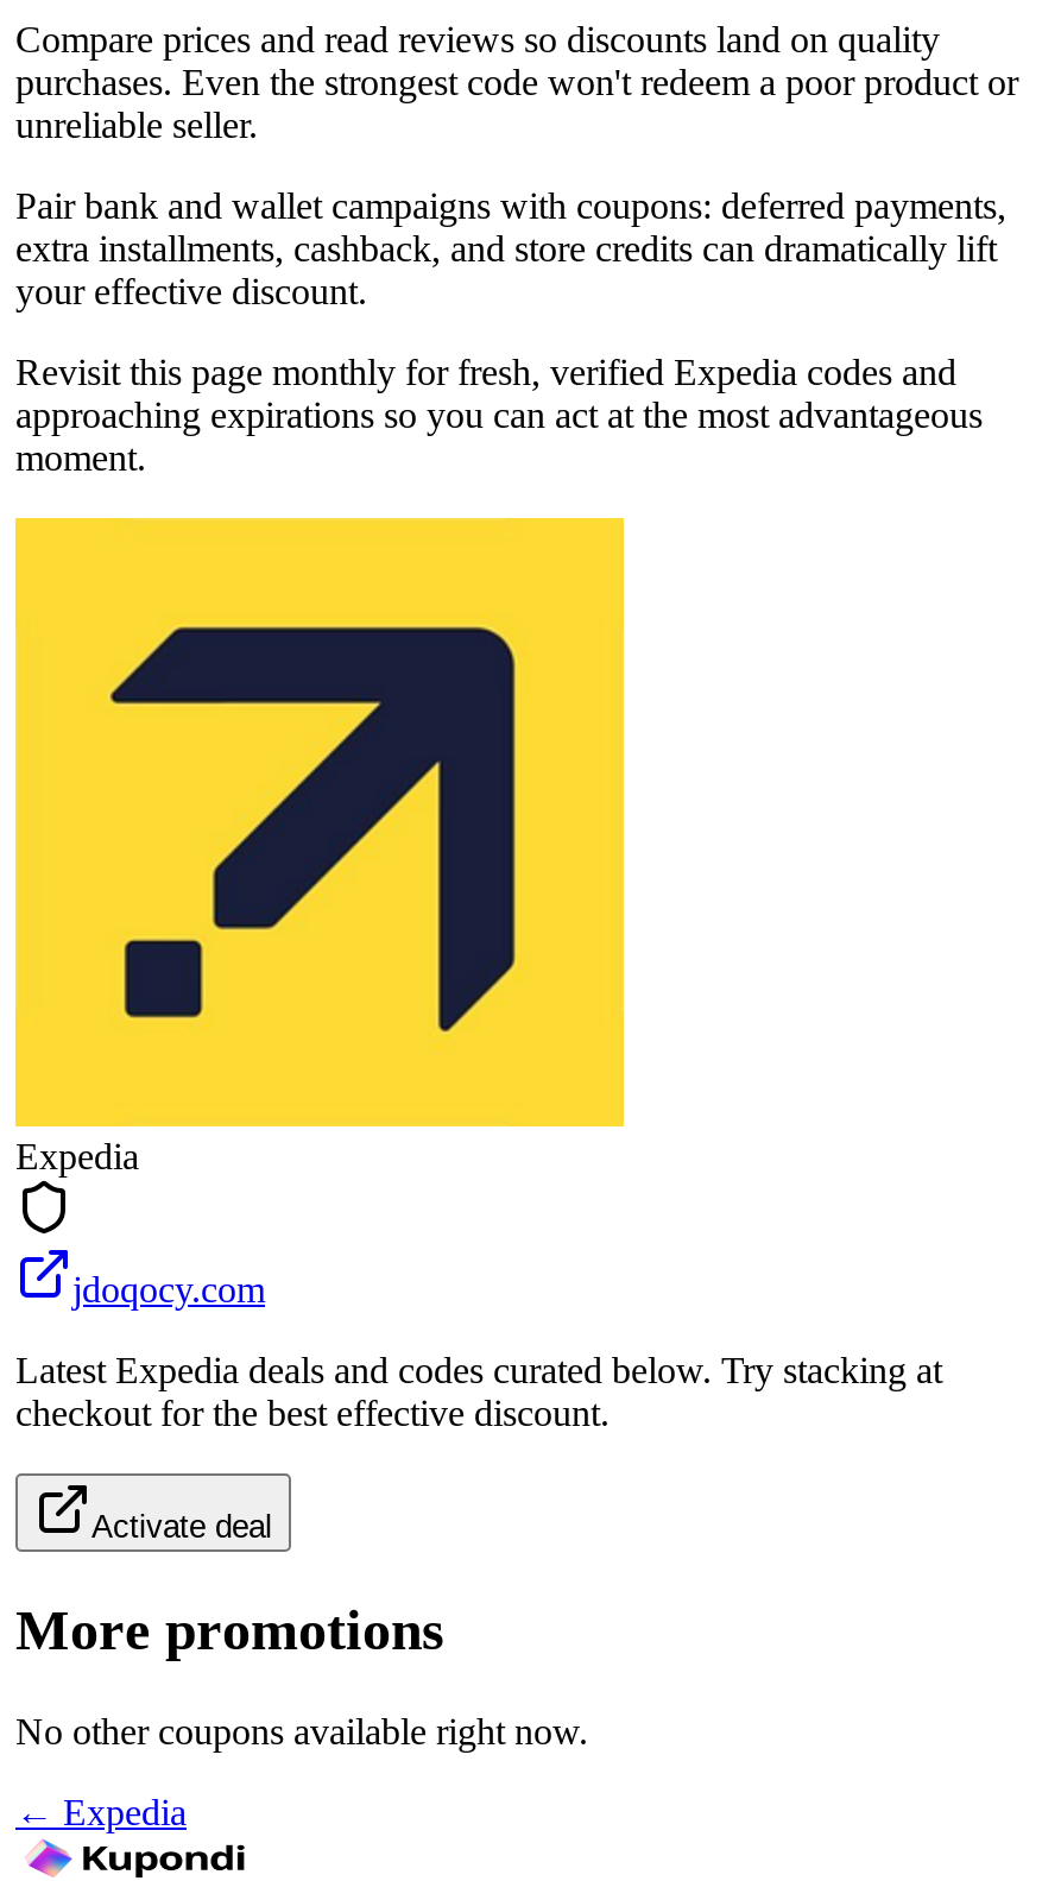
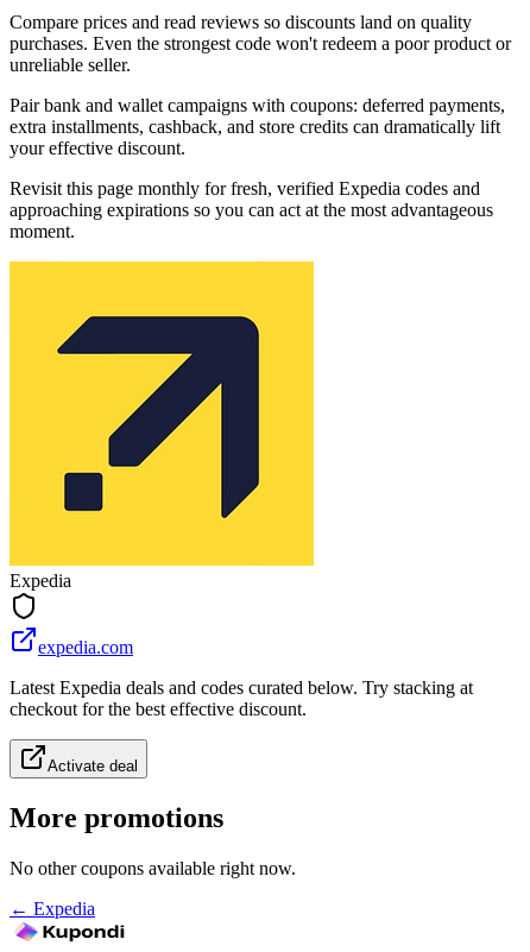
- jdoqocy.com
+ expedia.com
